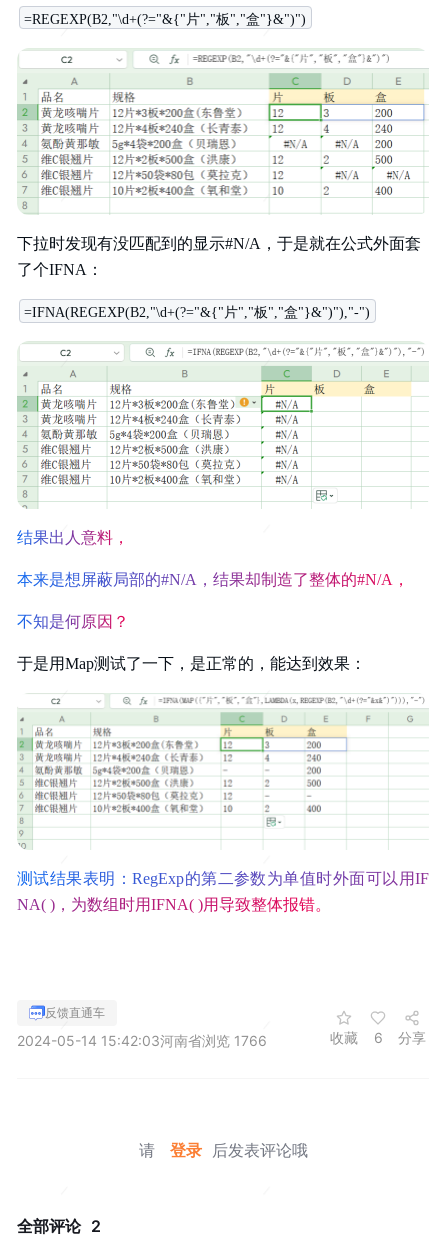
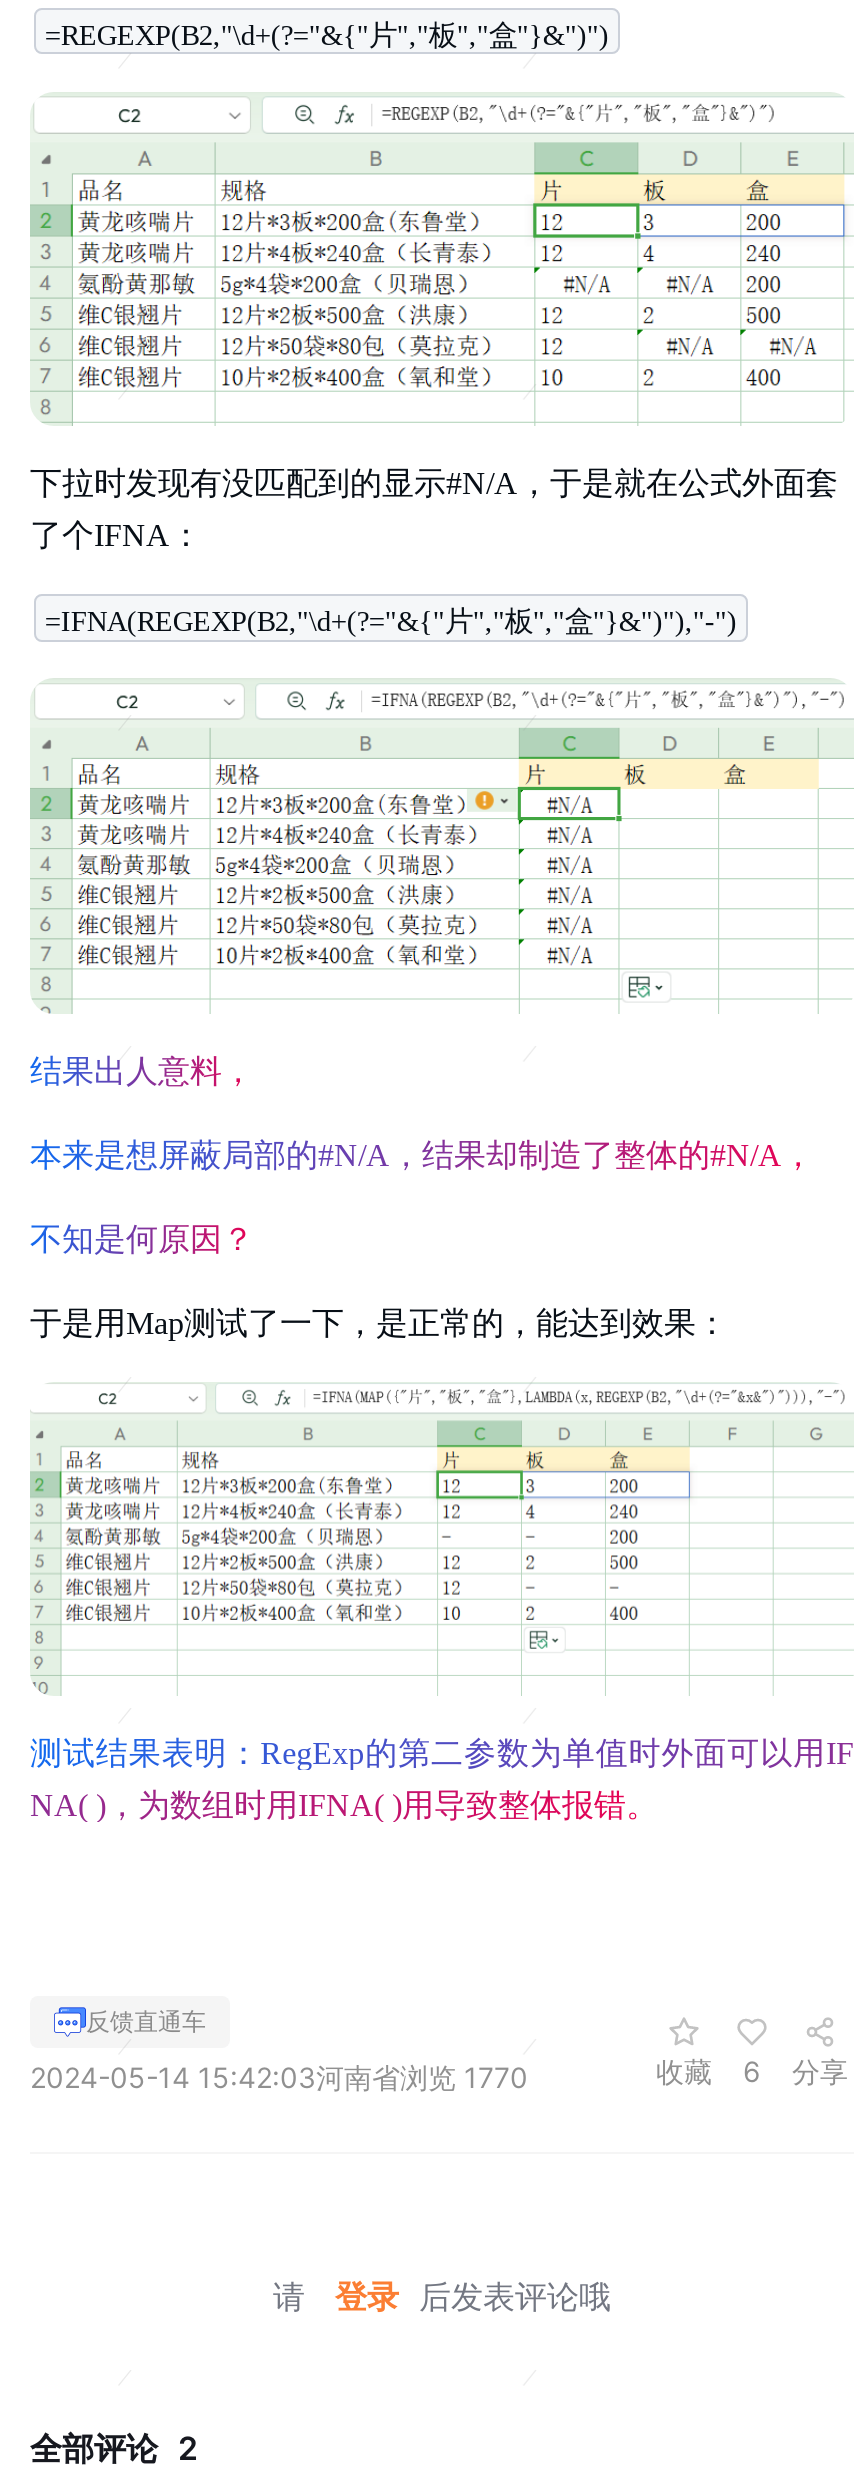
- 2024-05-14 15:42:03河南省浏览 1766
+ 2024-05-14 15:42:03河南省浏览 1770
